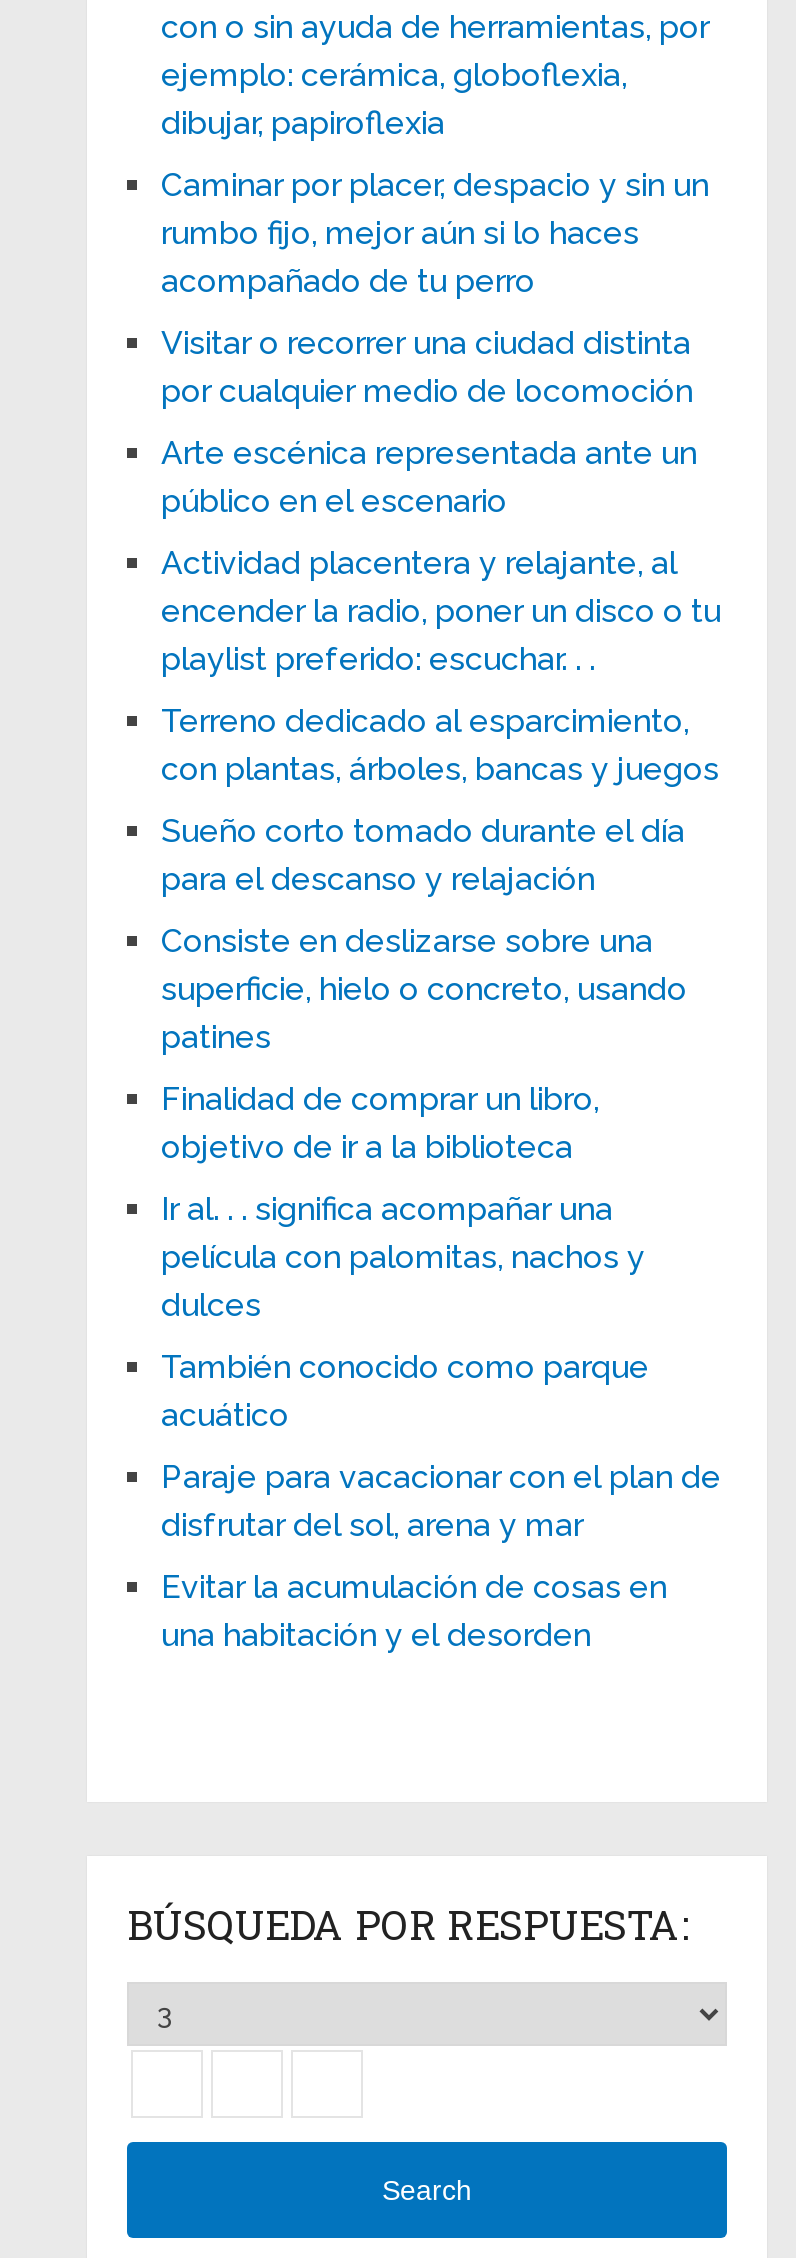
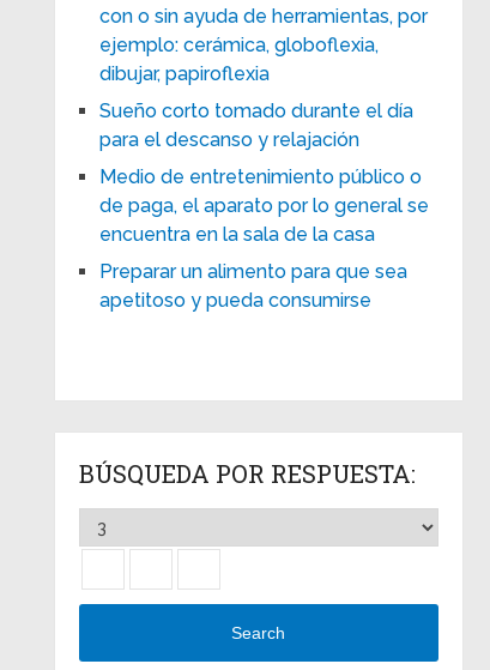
- Caminar por placer, despacio y sin un
- rumbo fijo, mejor aún si lo haces
- acompañado de tu perro
- Visitar o recorrer una ciudad distinta
- por cualquier medio de locomoción
- Arte escénica representada ante un
- público en el escenario
- Actividad placentera y relajante, al
- encender la radio, poner un disco o tu
- playlist preferido: escuchar. . .
- Terreno dedicado al esparcimiento,
- con plantas, árboles, bancas y juegos

- Consiste en deslizarse sobre una
- superficie, hielo o concreto, usando
- patines
- Finalidad de comprar un libro,
- objetivo de ir a la biblioteca
- Ir al. . . significa acompañar una
- película con palomitas, nachos y
- dulces
- También conocido como parque
- acuático
- Paraje para vacacionar con el plan de
- disfrutar del sol, arena y mar
- Evitar la acumulación de cosas en
- una habitación y el desorden
+ Medio de entretenimiento público o
+ de paga, el aparato por lo general se
+ encuentra en la sala de la casa
+ Preparar un alimento para que sea
+ apetitoso y pueda consumirse
